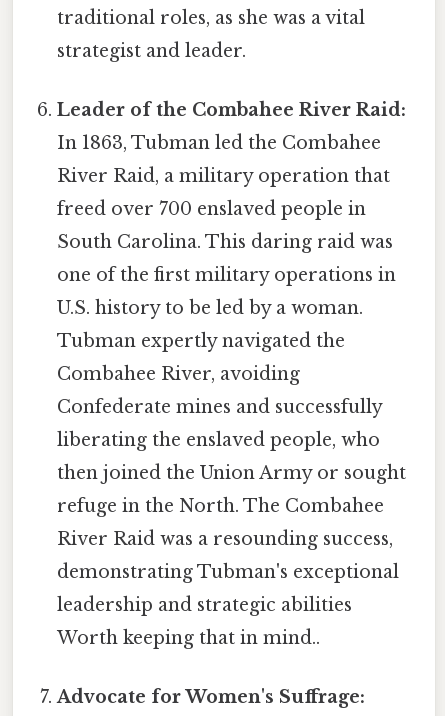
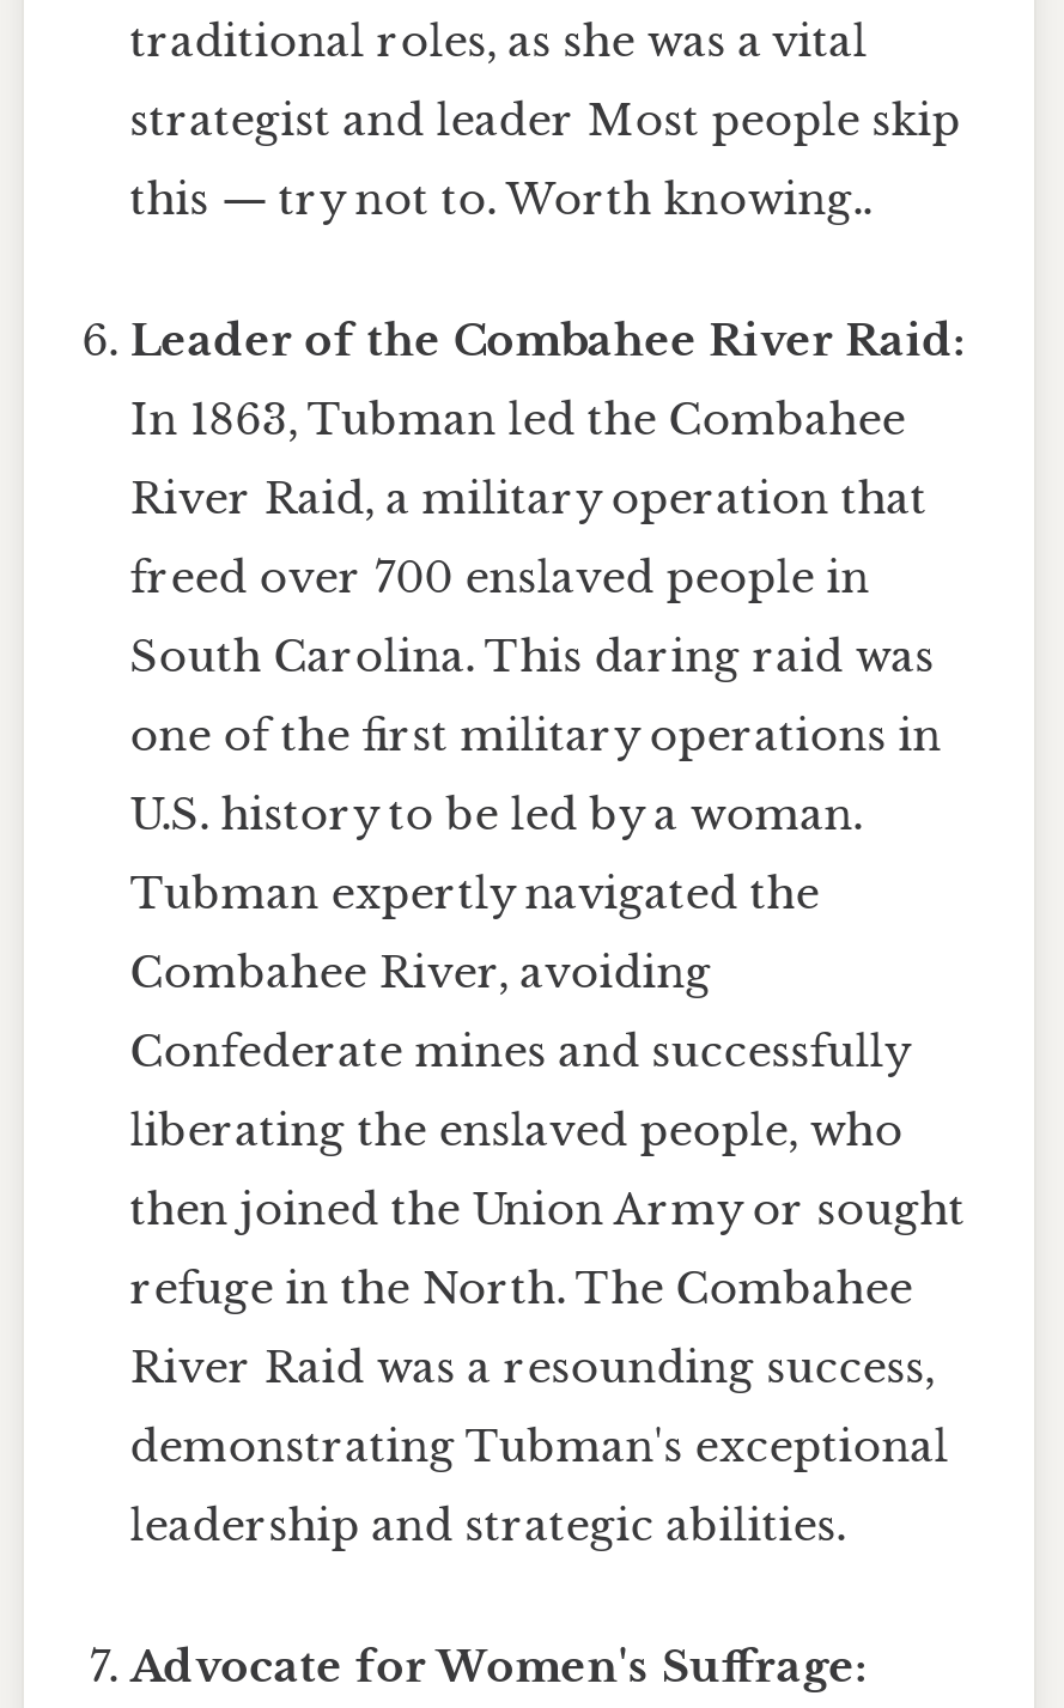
- strategist and leader.
+ strategist and leader Most people skip
+ this — try not to. Worth knowing..

moved down: Leader of the Combahee River Raid: | In 1863, Tubman led the Combahee | River Raid, a military operation that | ... | River Raid was a resounding success, | demonstrating Tubman's exceptional

- leadership and strategic abilities
- Worth keeping that in mind..
+ leadership and strategic abilities.
